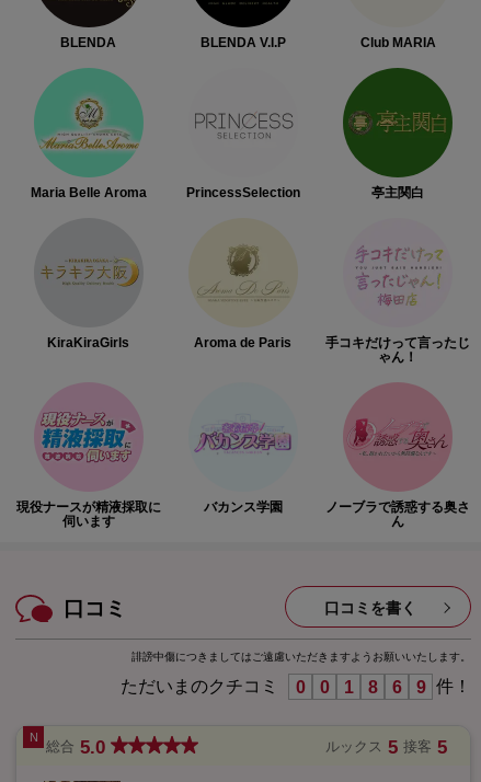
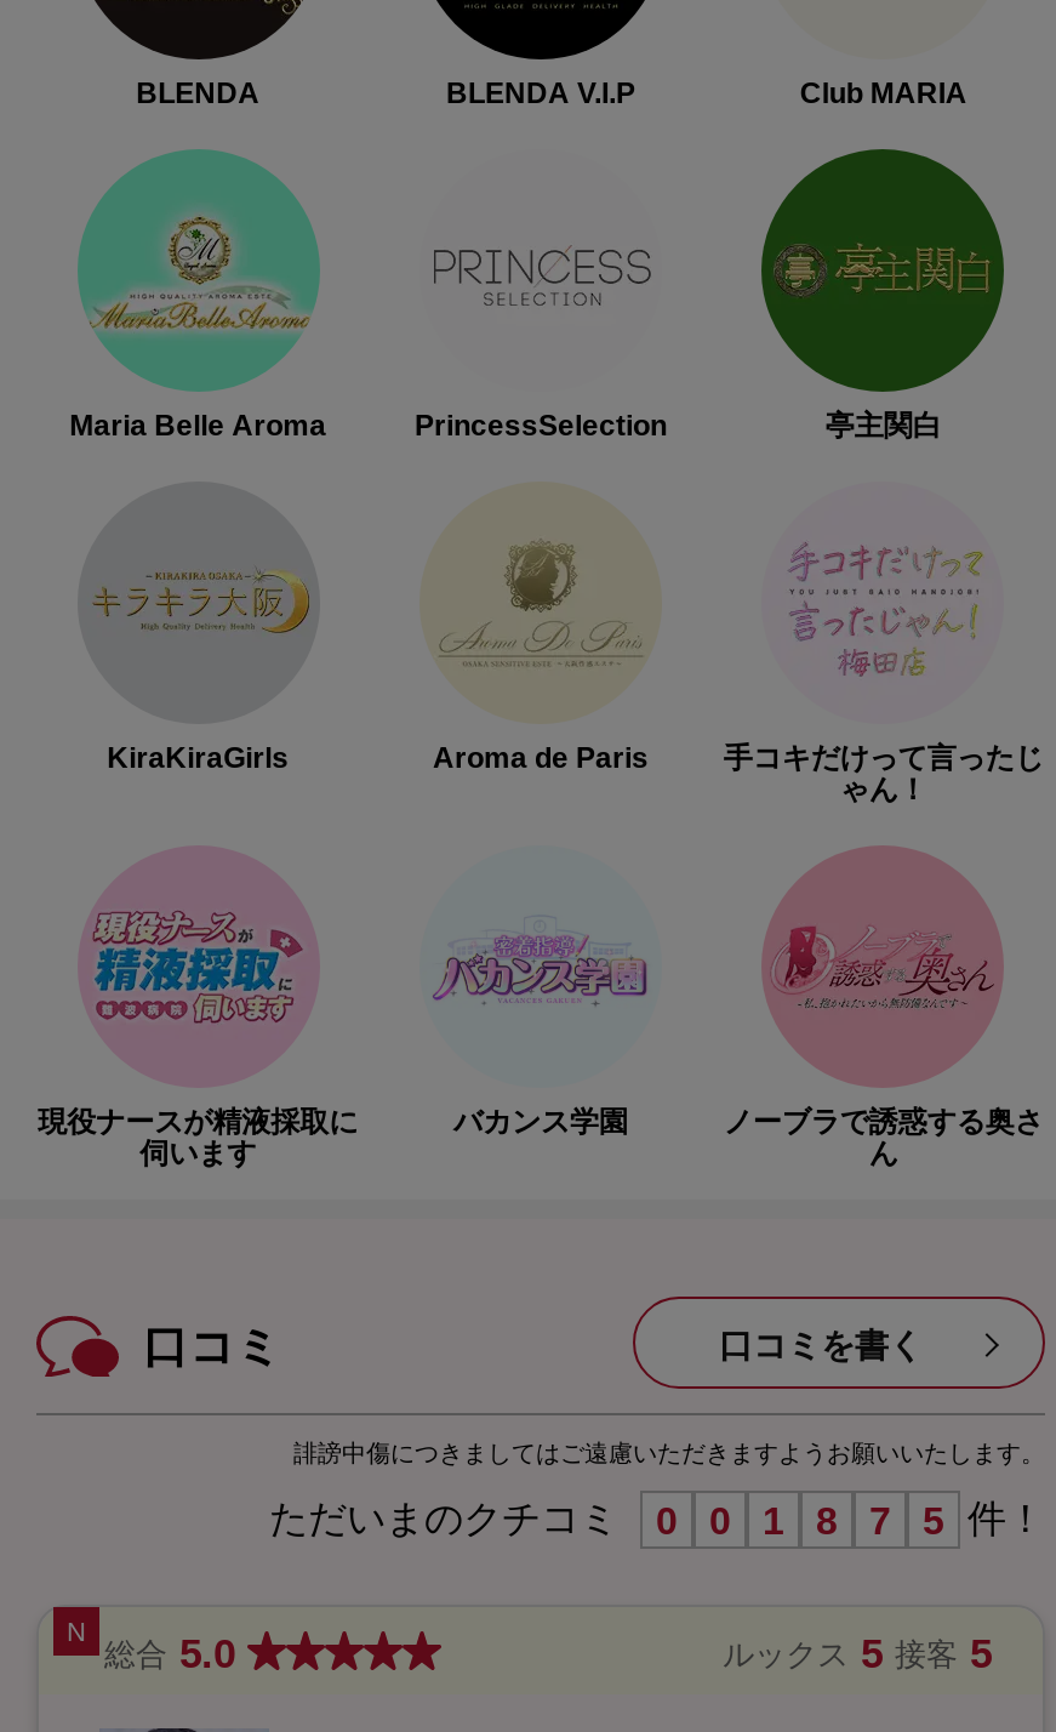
- 6
+ 7

- 9 件！
+ 5 件！
